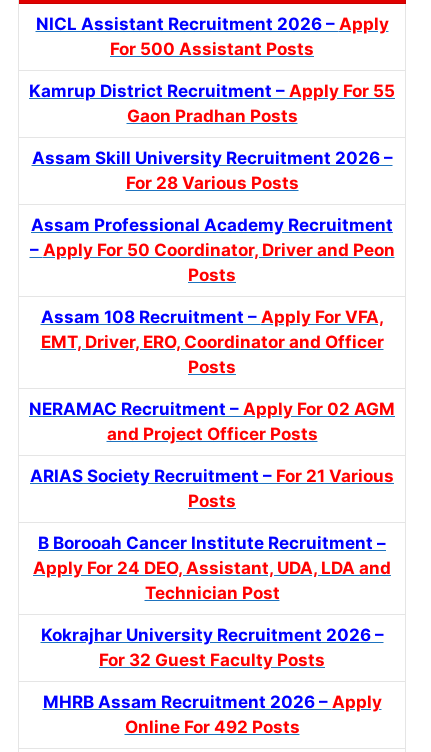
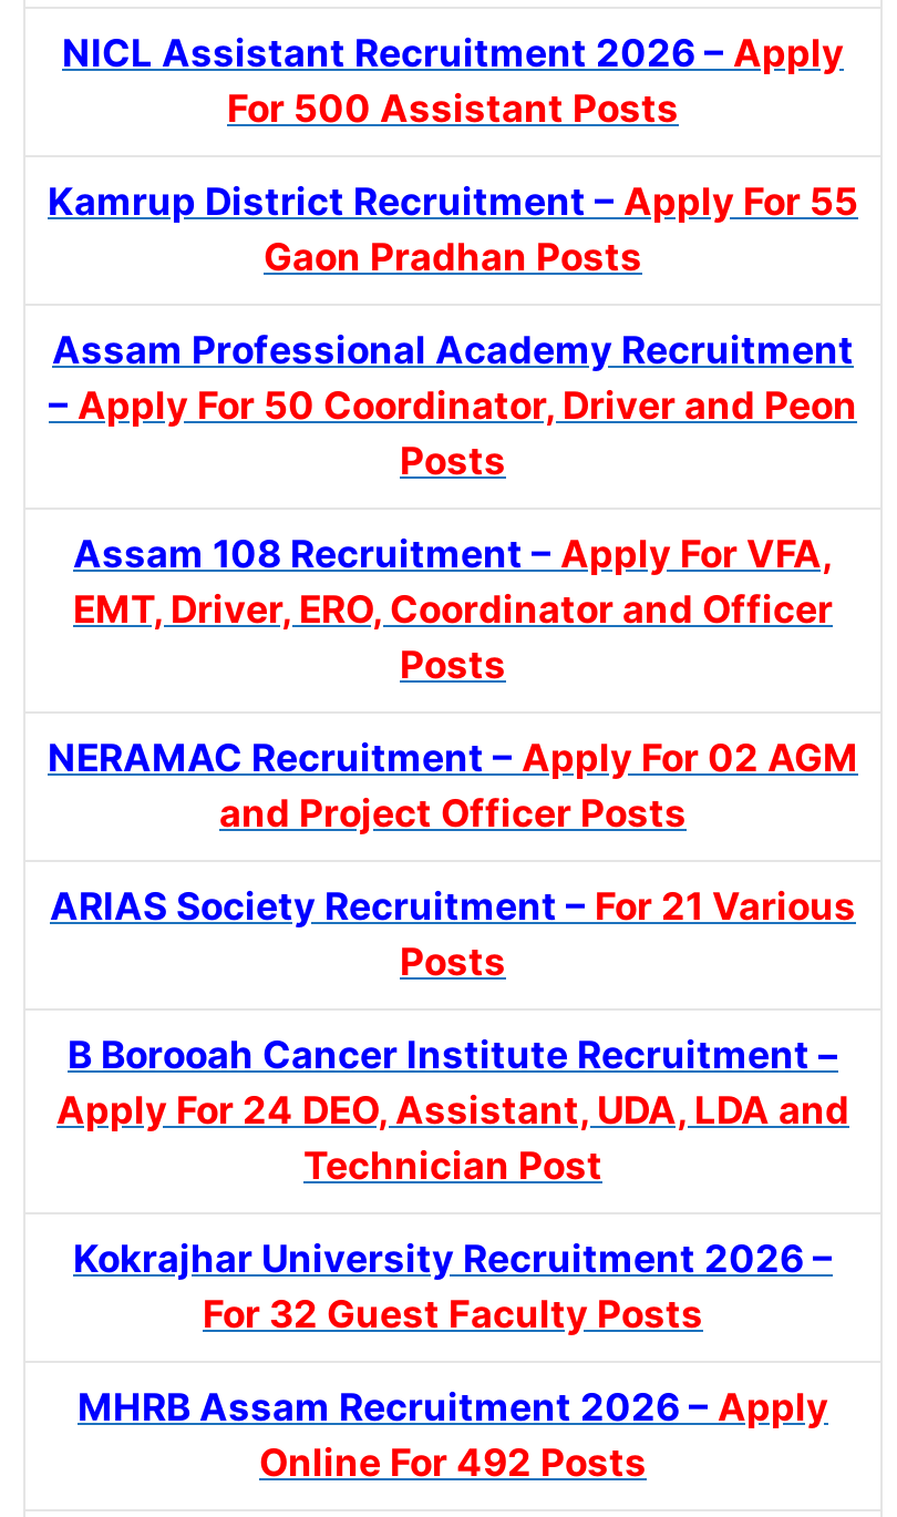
- Assam Skill University Recruitment 2026 –
- For 28 Various Posts
